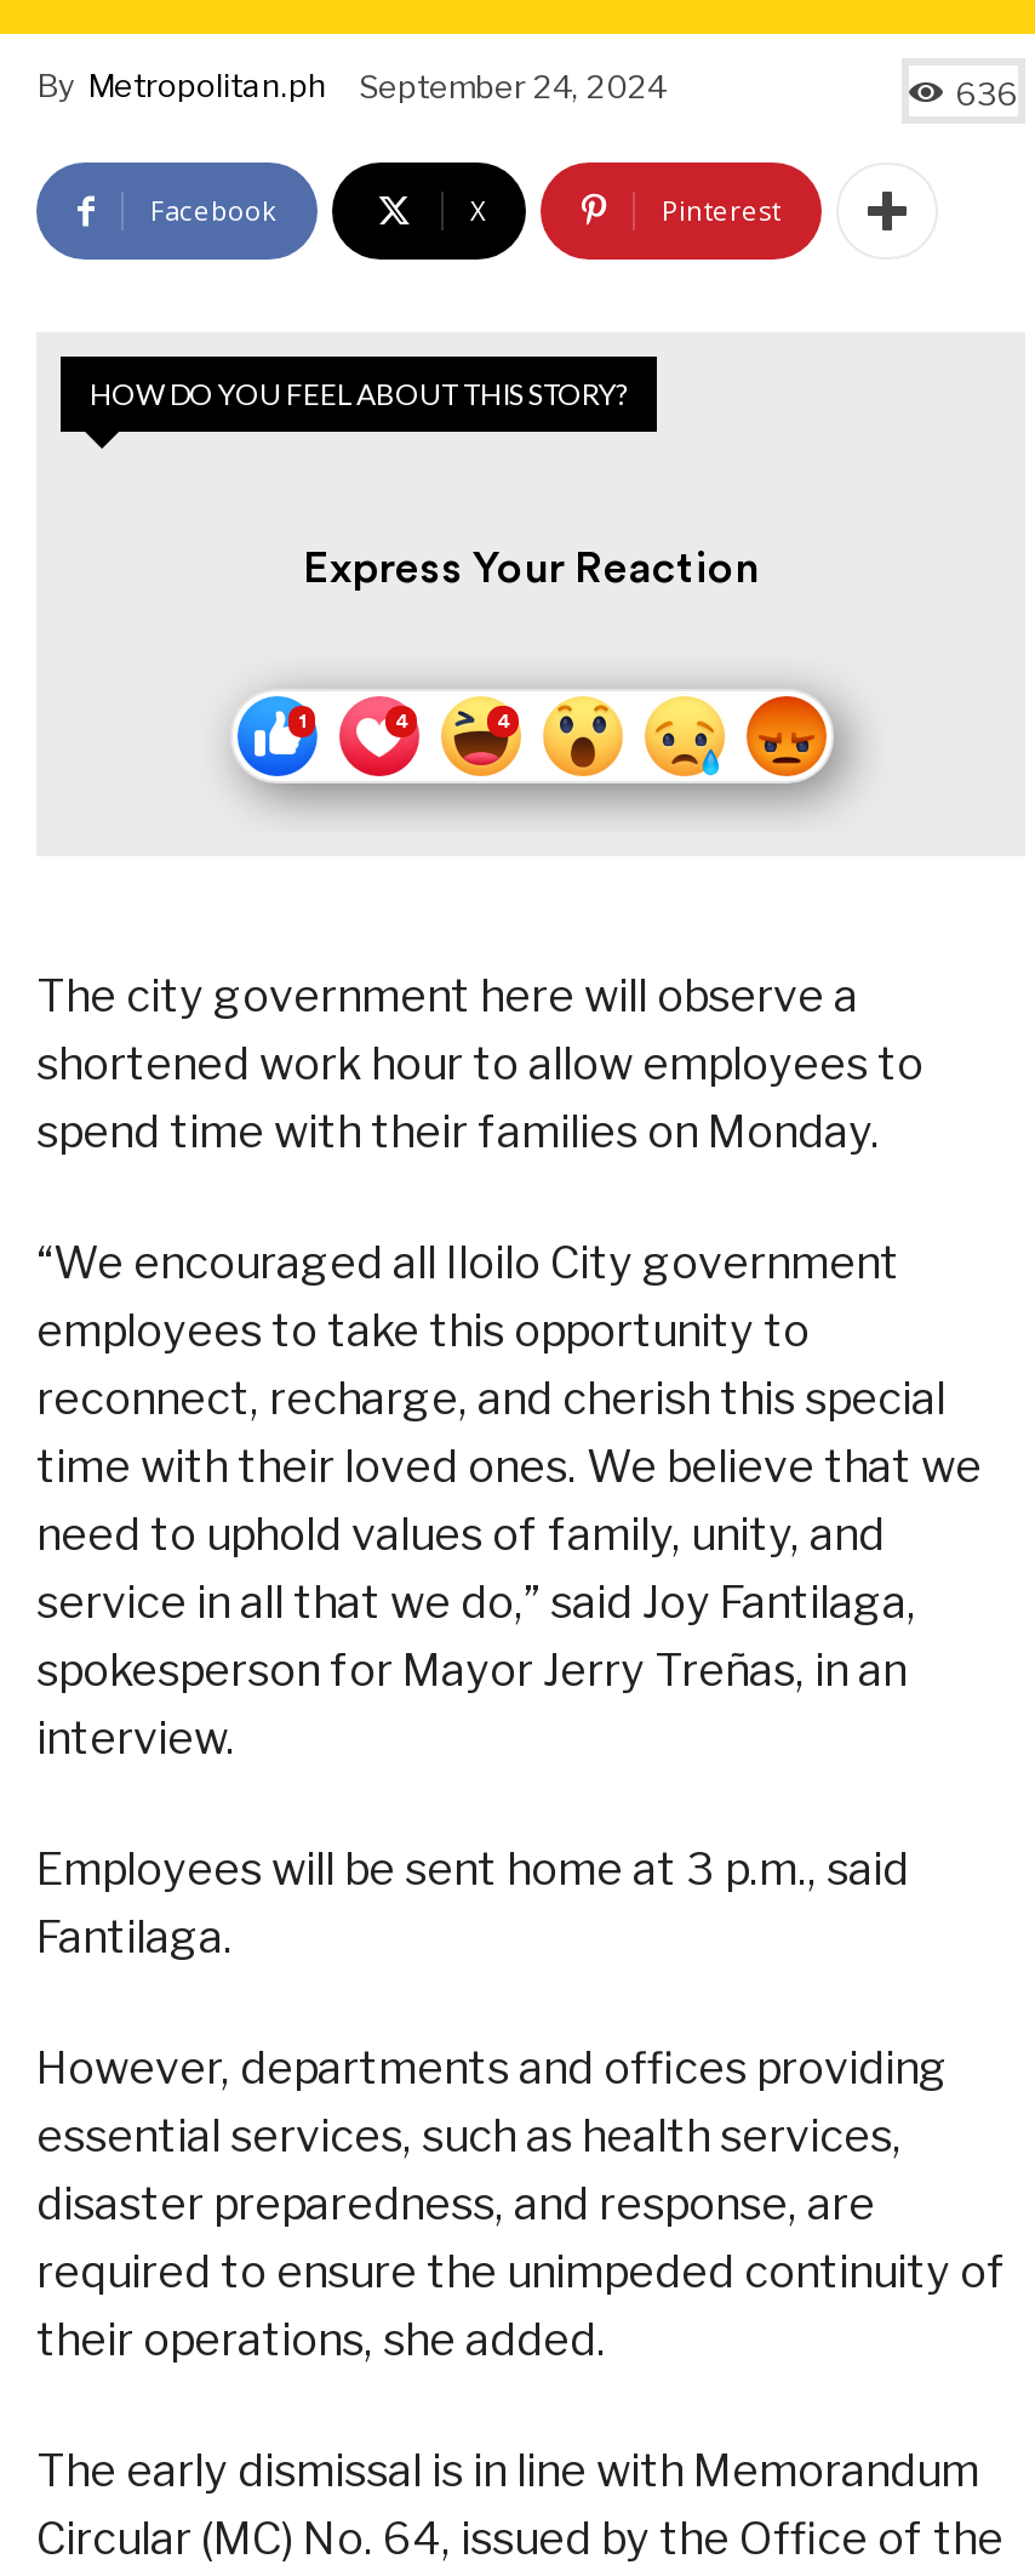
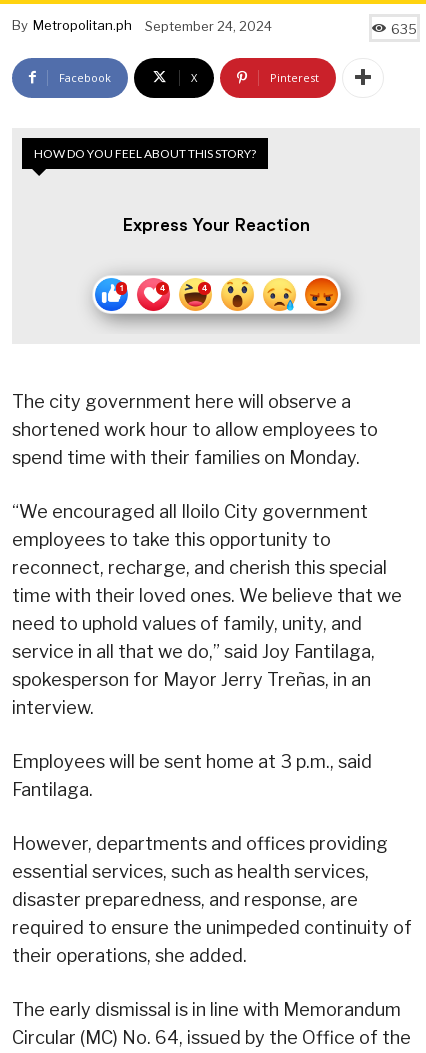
- 636
+ 635
